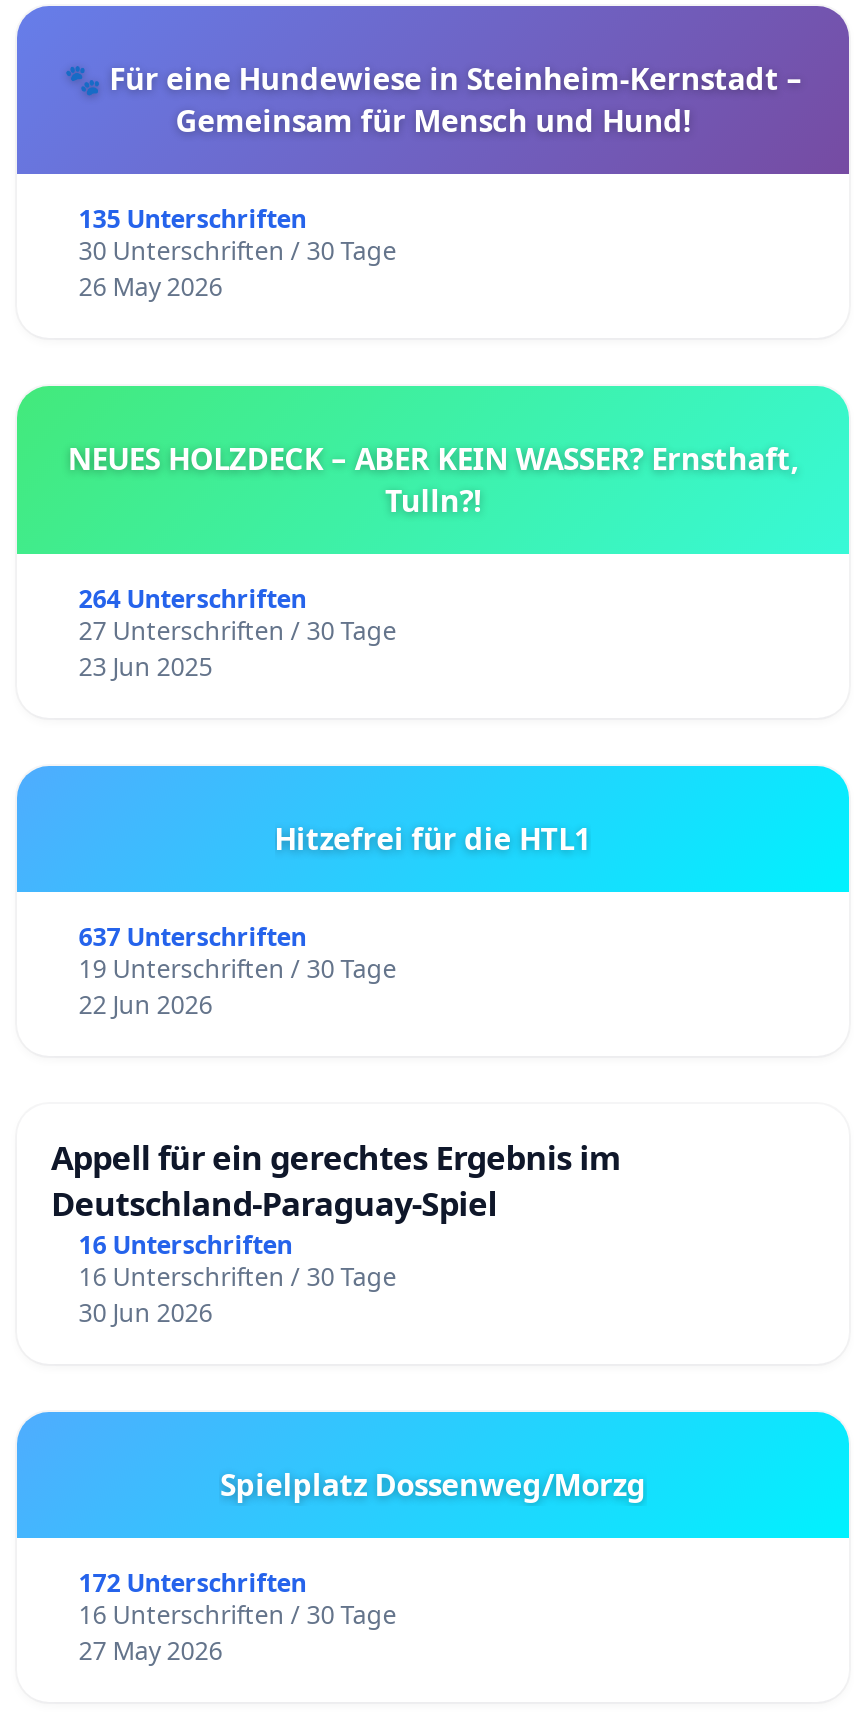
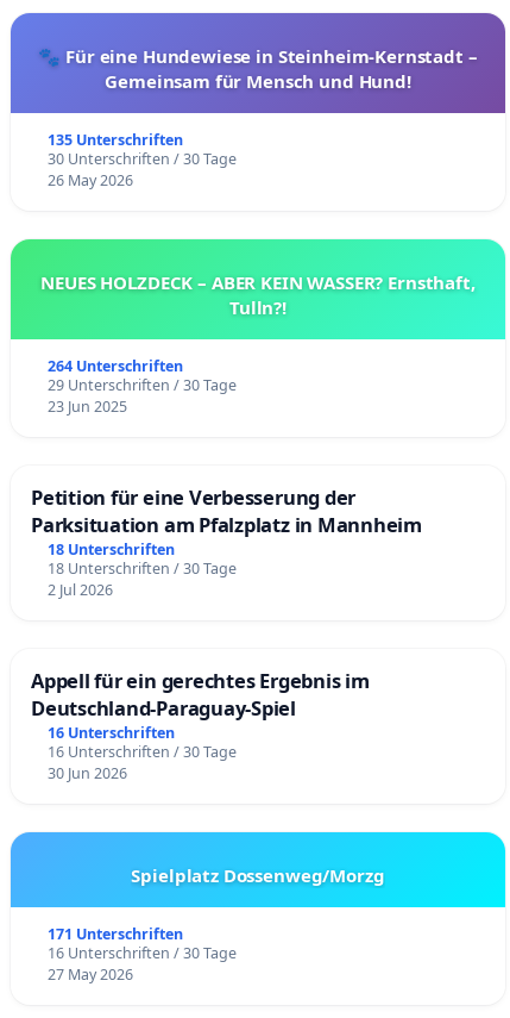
- 27 Unterschriften / 30 Tage
+ 29 Unterschriften / 30 Tage

- Hitzefrei für die HTL1
- 637 Unterschriften
- 19 Unterschriften / 30 Tage
- 22 Jun 2026
+ Petition für eine Verbesserung der
+ Parksituation am Pfalzplatz in Mannheim
+ 18 Unterschriften
+ 18 Unterschriften / 30 Tage
+ 2 Jul 2026

- 172 Unterschriften
+ 171 Unterschriften
